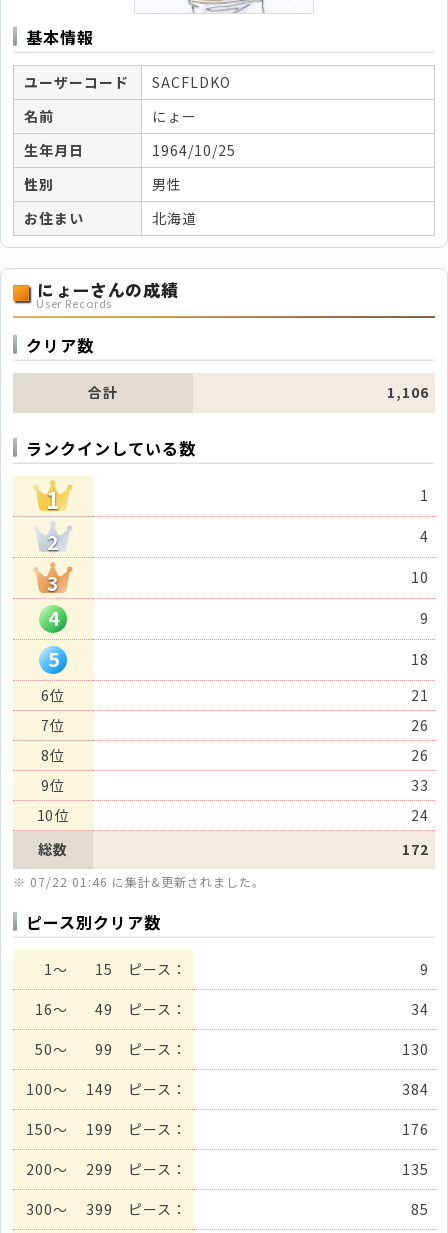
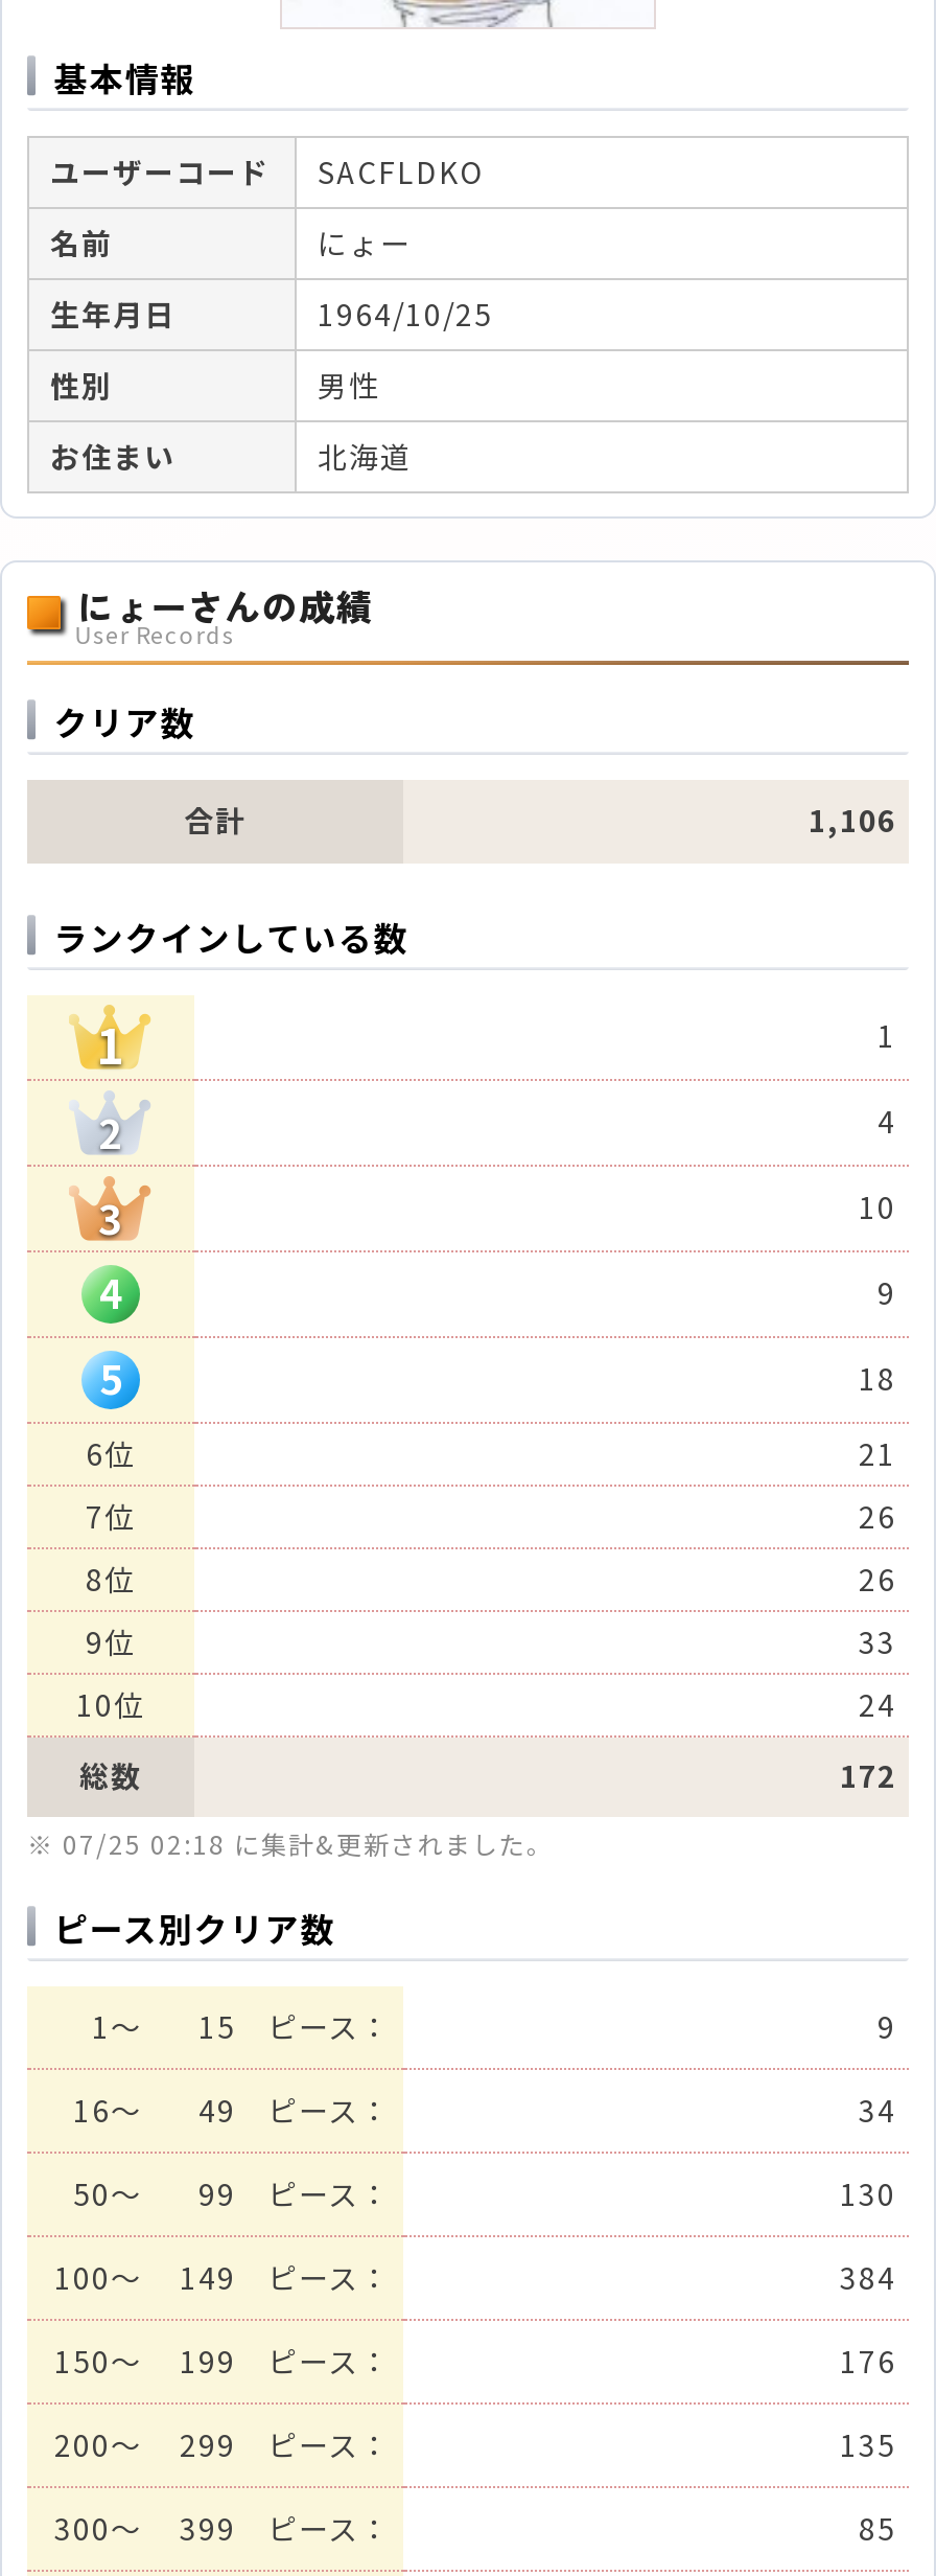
- ※ 07/22 01:46 に集計&更新されました。
+ ※ 07/25 02:18 に集計&更新されました。
